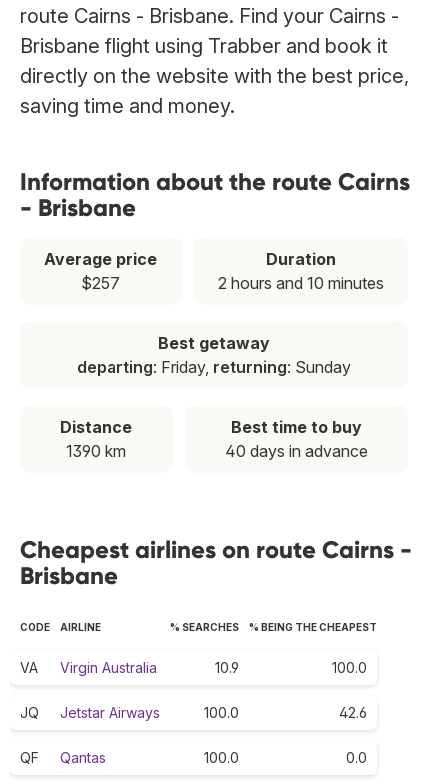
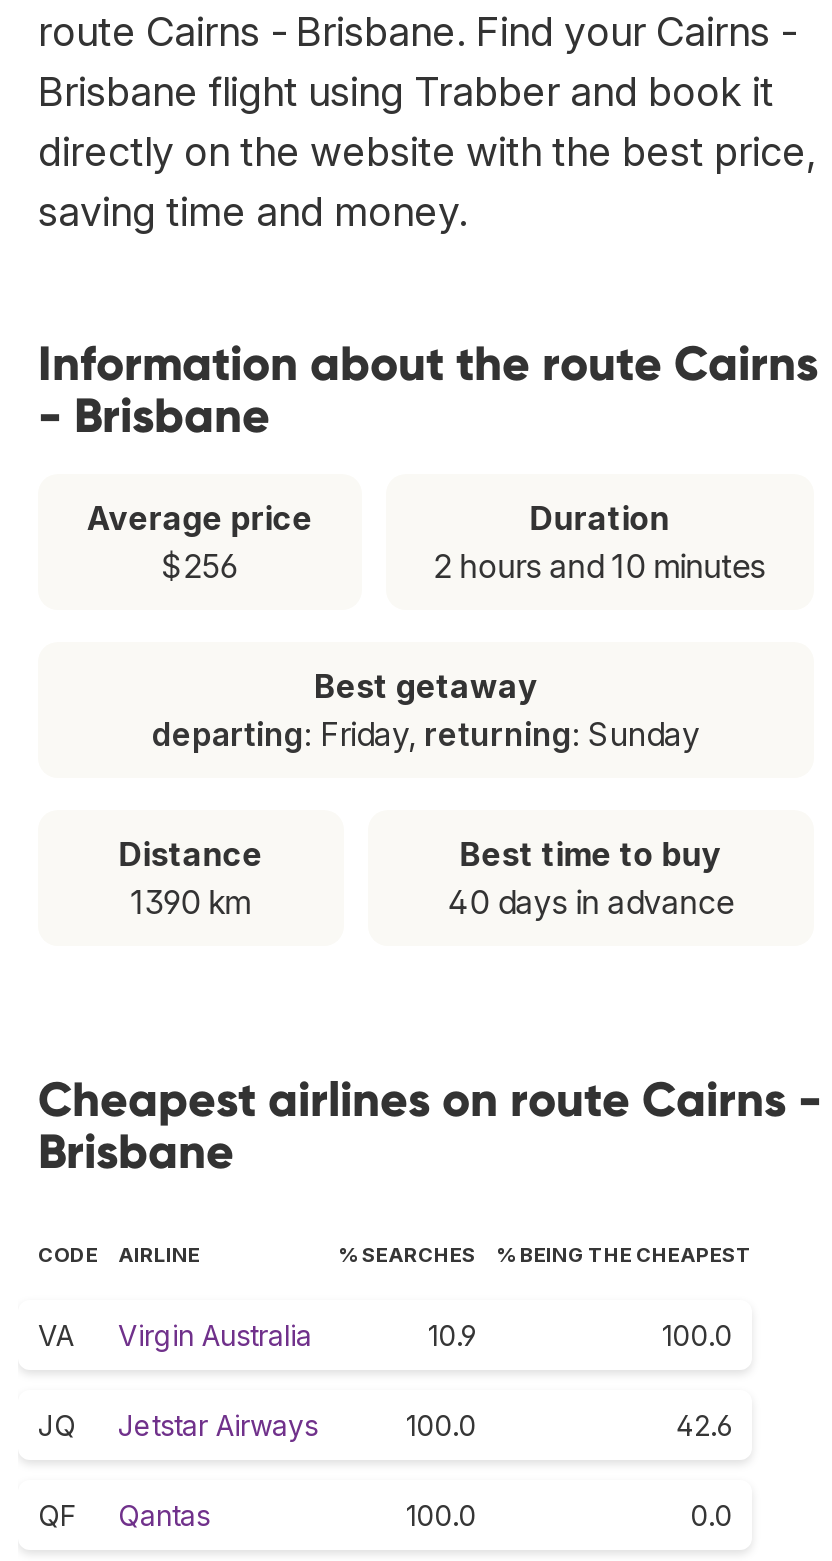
- $257
+ $256
